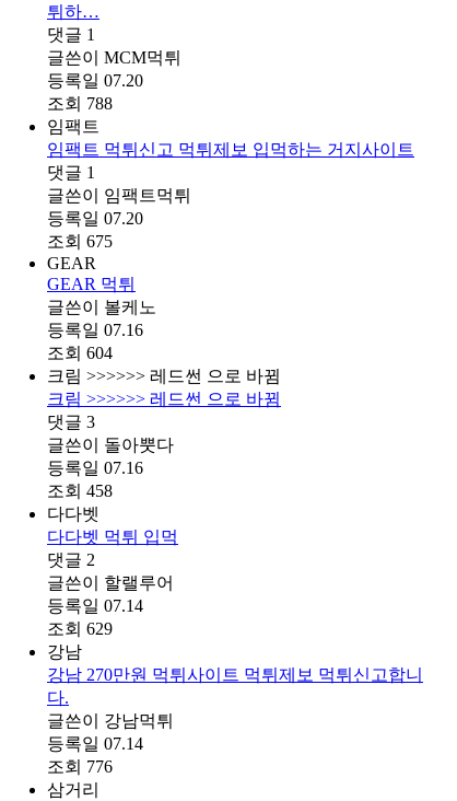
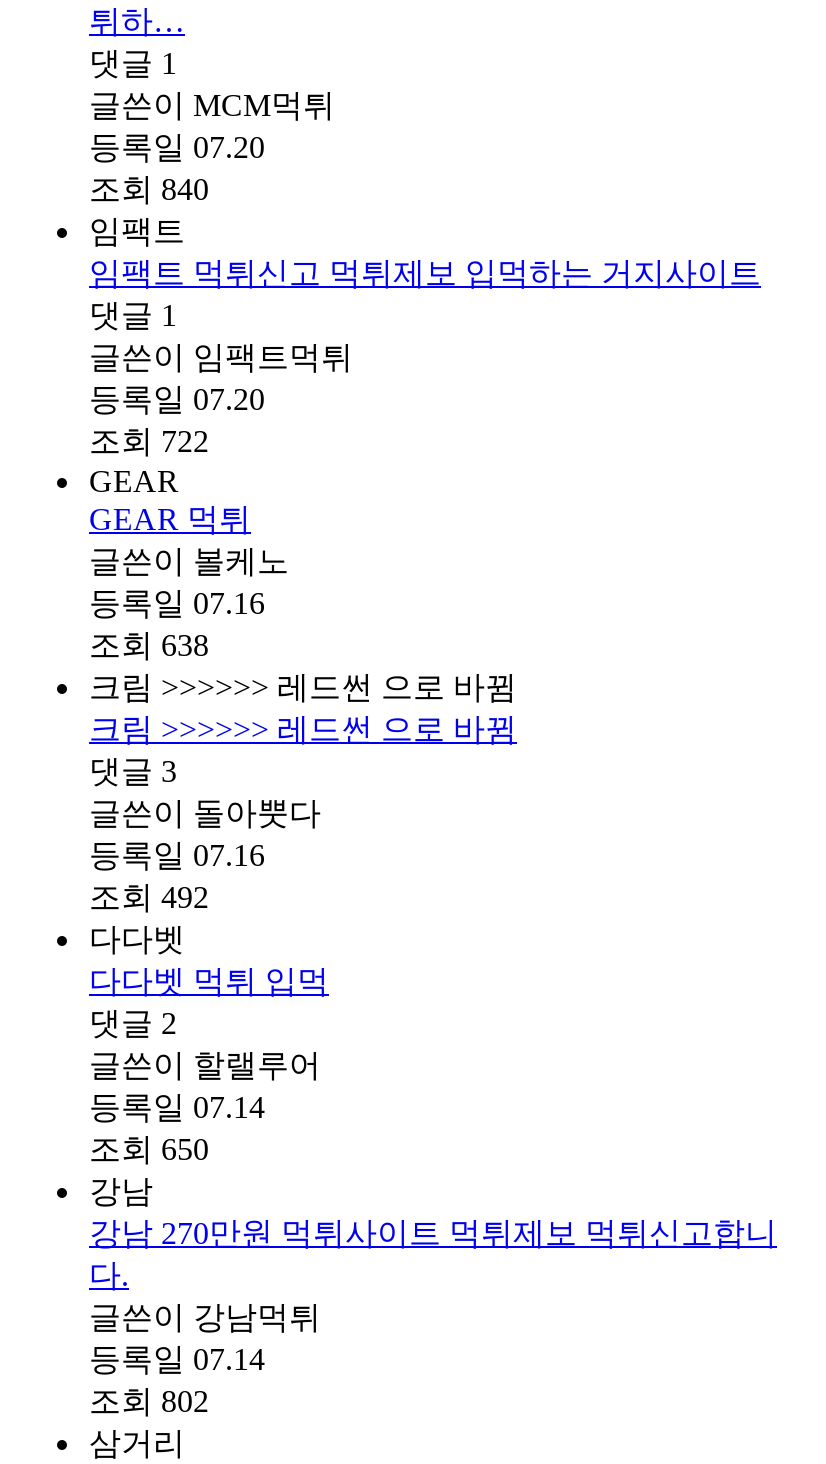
- 조회 788
+ 조회 840

- 조회 675
+ 조회 722

- 조회 604
+ 조회 638

- 조회 458
+ 조회 492

- 조회 629
+ 조회 650

- 조회 776
+ 조회 802
